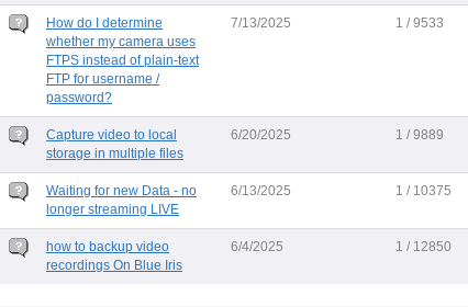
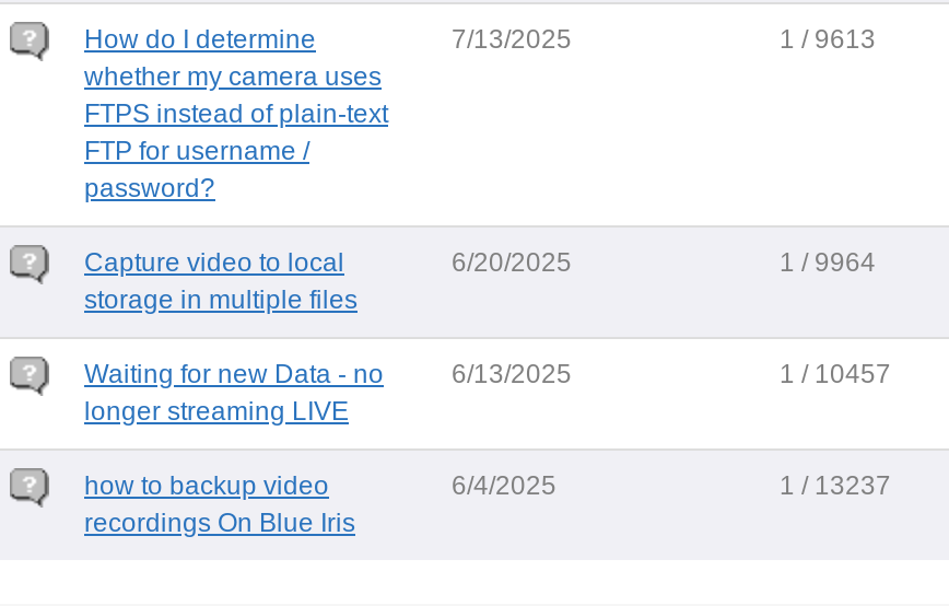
- 1 / 9533
+ 1 / 9613

- 1 / 9889
+ 1 / 9964

- 1 / 10375
+ 1 / 10457

- 1 / 12850
+ 1 / 13237
